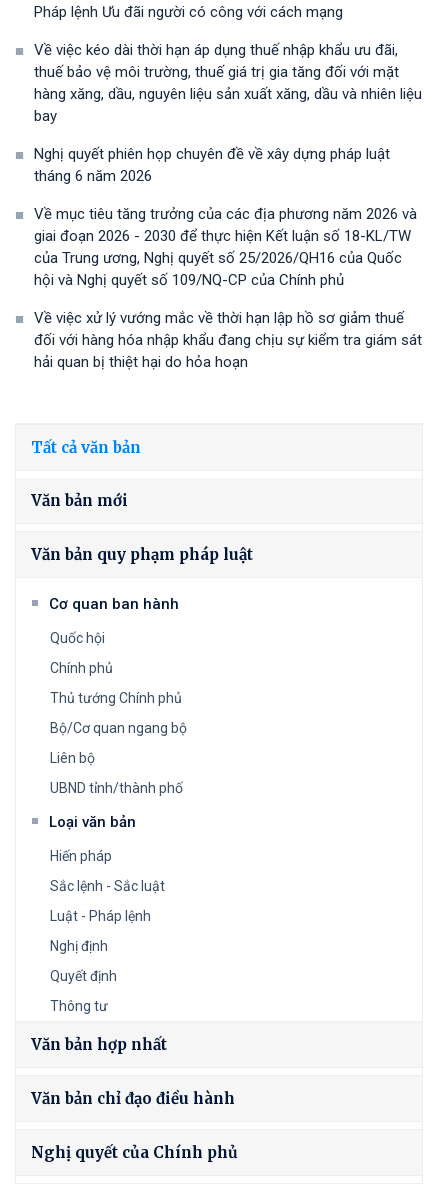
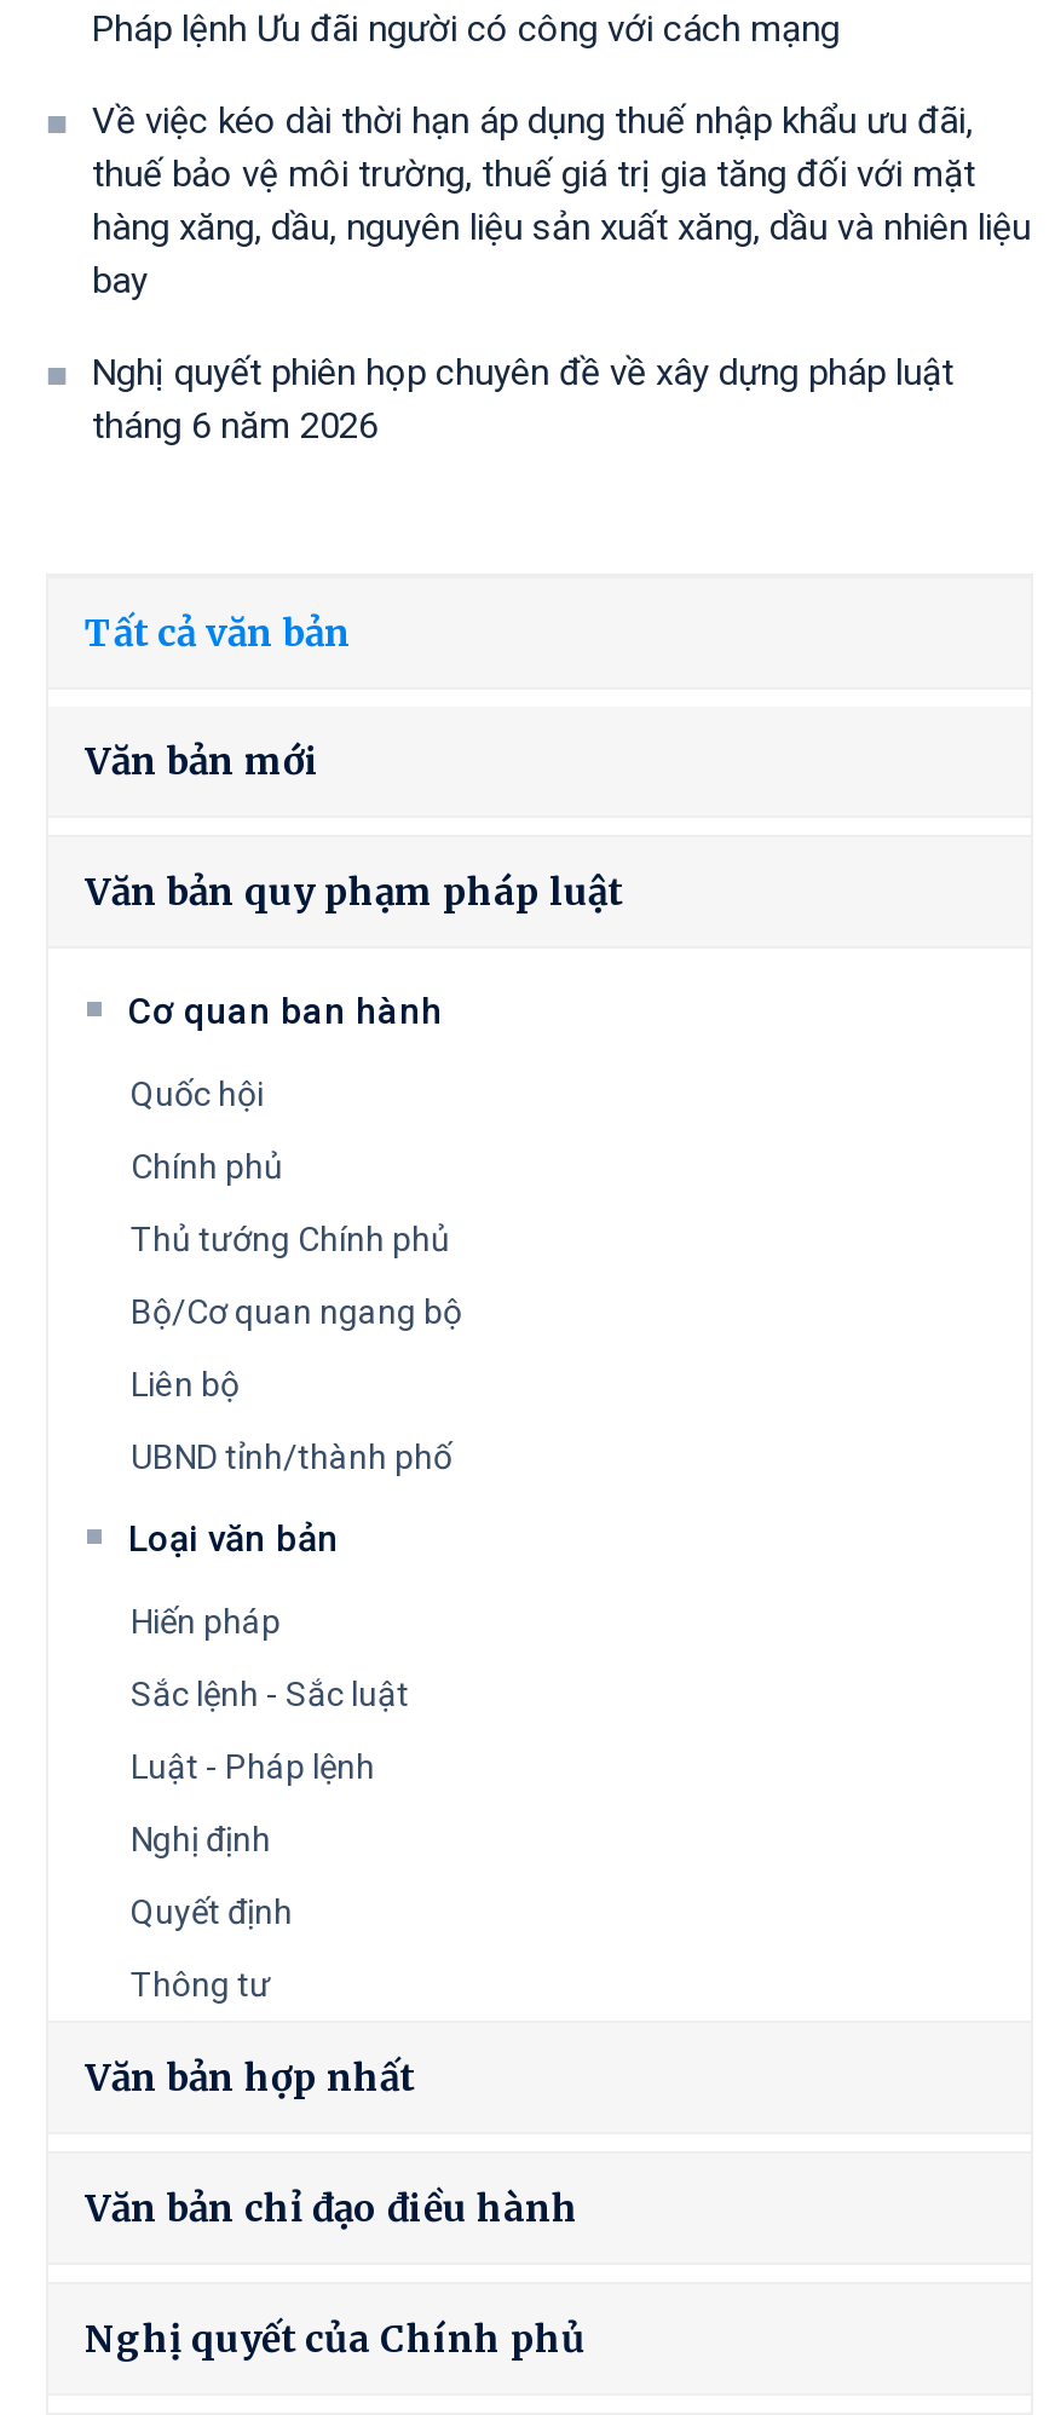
- Về mục tiêu tăng trưởng của các địa phương năm 2026 và
- giai đoạn 2026 - 2030 để thực hiện Kết luận số 18-KL/TW
- của Trung ương, Nghị quyết số 25/2026/QH16 của Quốc
- hội và Nghị quyết số 109/NQ-CP của Chính phủ
- Về việc xử lý vướng mắc về thời hạn lập hồ sơ giảm thuế
- đối với hàng hóa nhập khẩu đang chịu sự kiểm tra giám sát
- hải quan bị thiệt hại do hỏa hoạn
